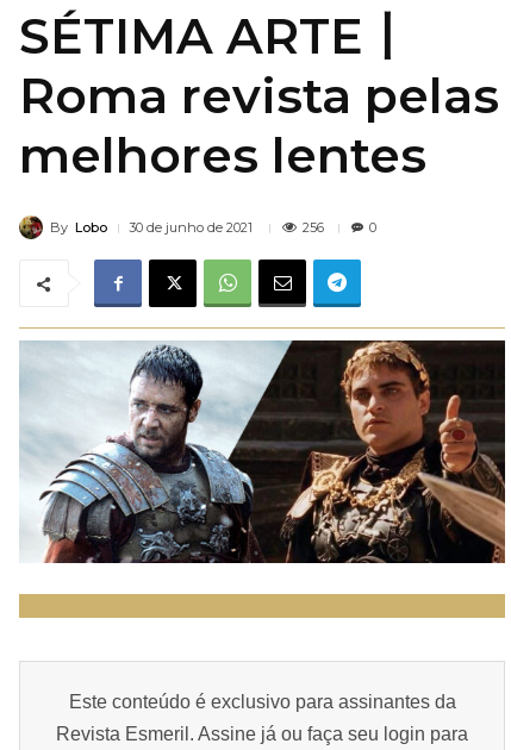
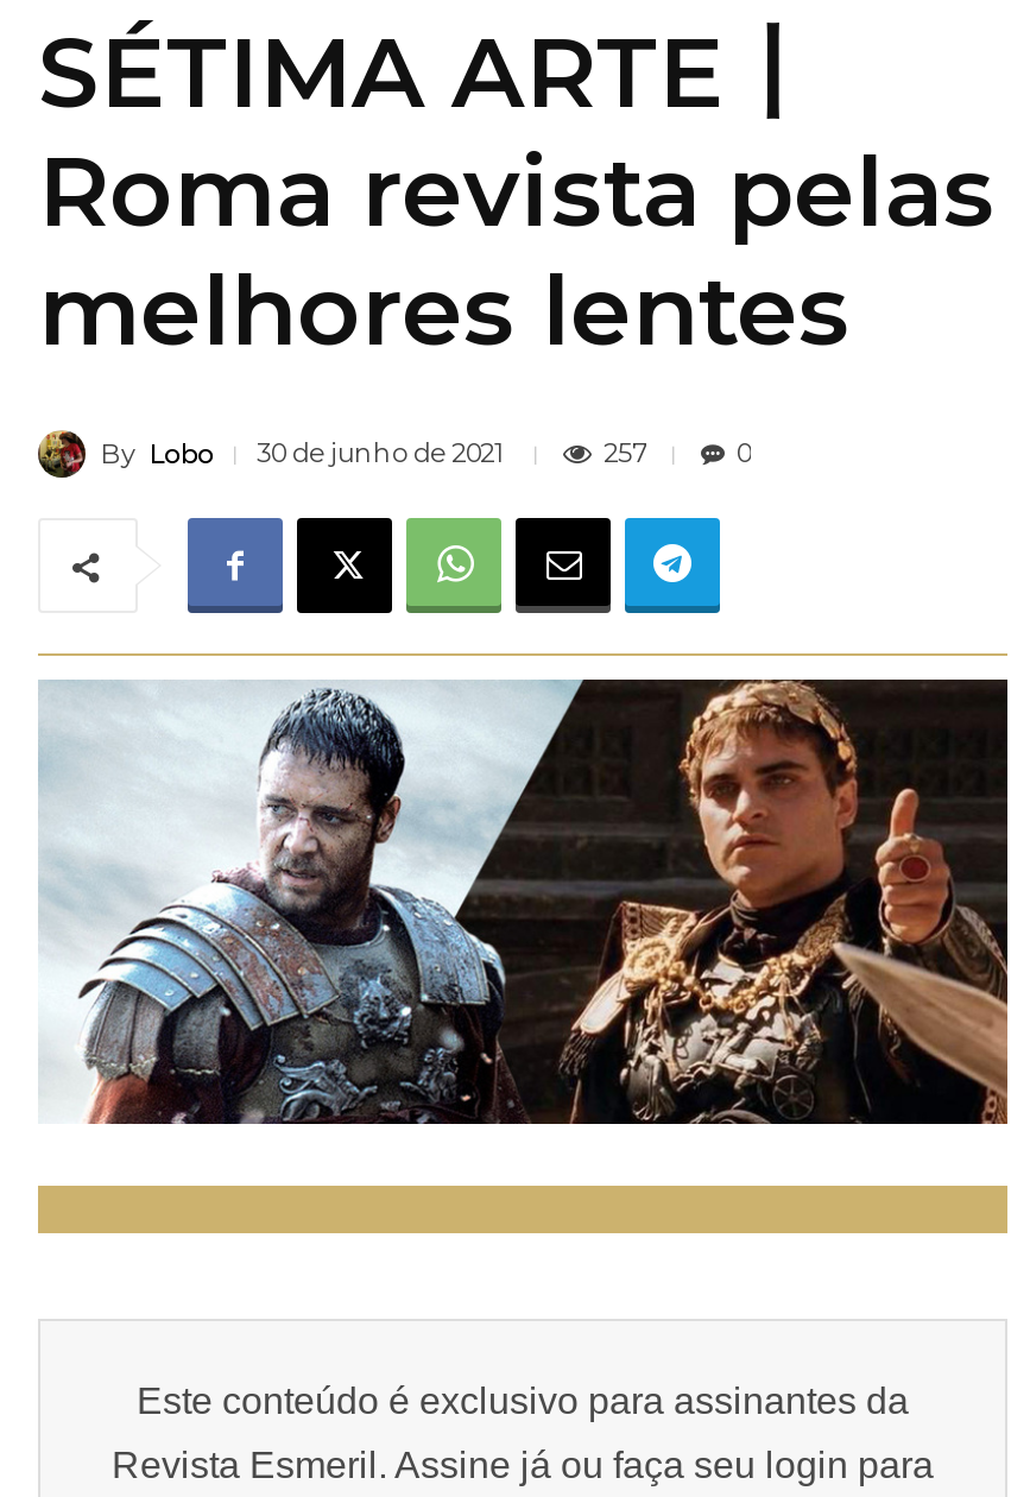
- 256
+ 257
